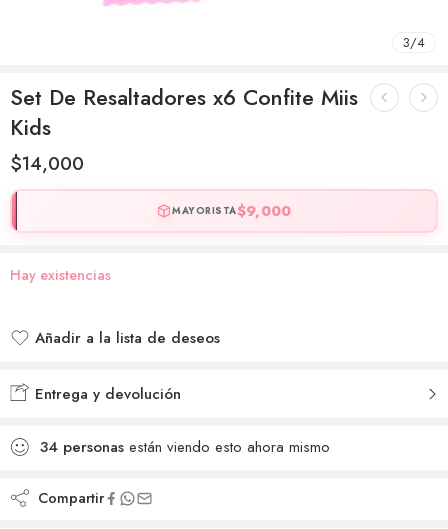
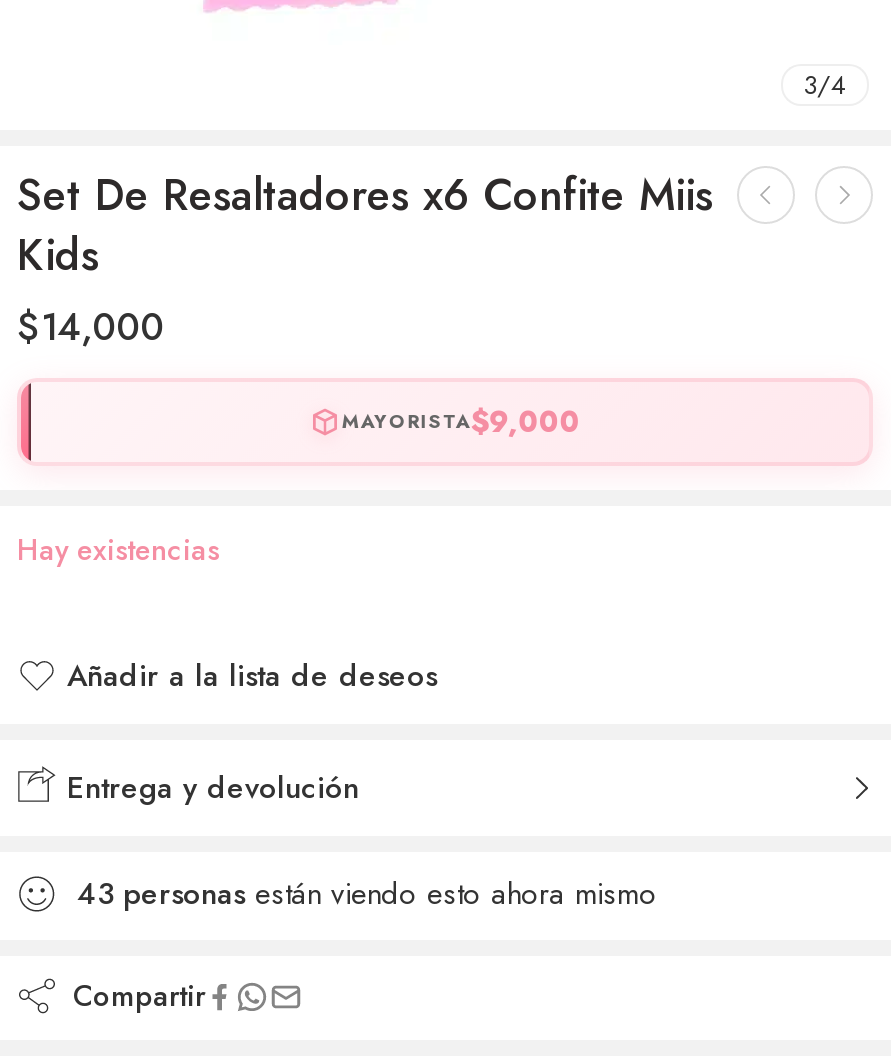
- 34 personas están viendo esto ahora mismo
+ 43 personas están viendo esto ahora mismo
